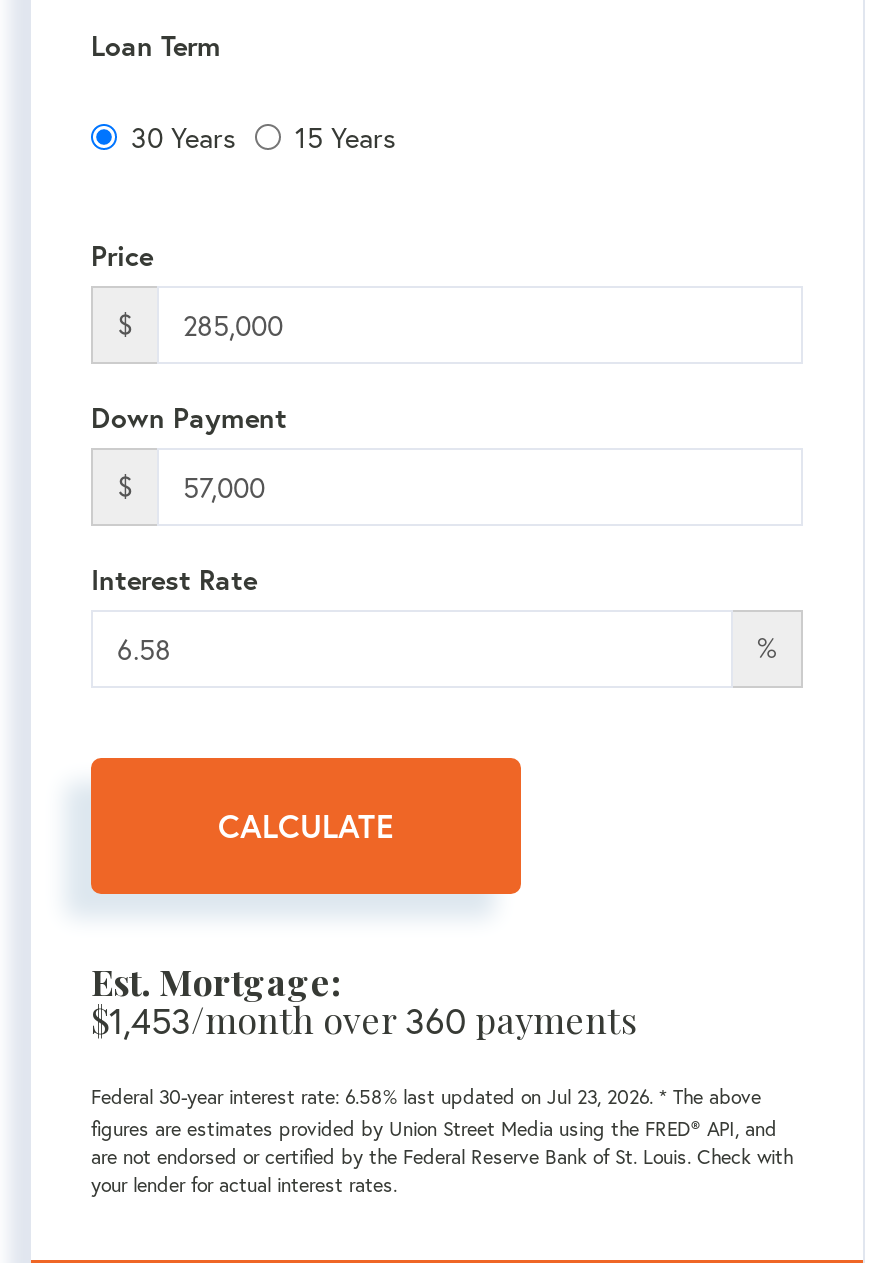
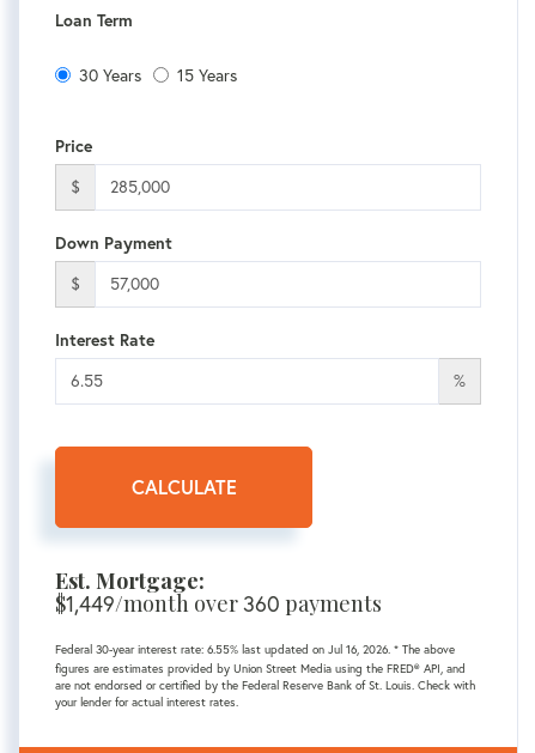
- $1,453/month over 360 payments
+ $1,449/month over 360 payments

- Federal 30-year interest rate: 6.58% last updated on Jul 23, 2026. * The above
+ Federal 30-year interest rate: 6.55% last updated on Jul 16, 2026. * The above
